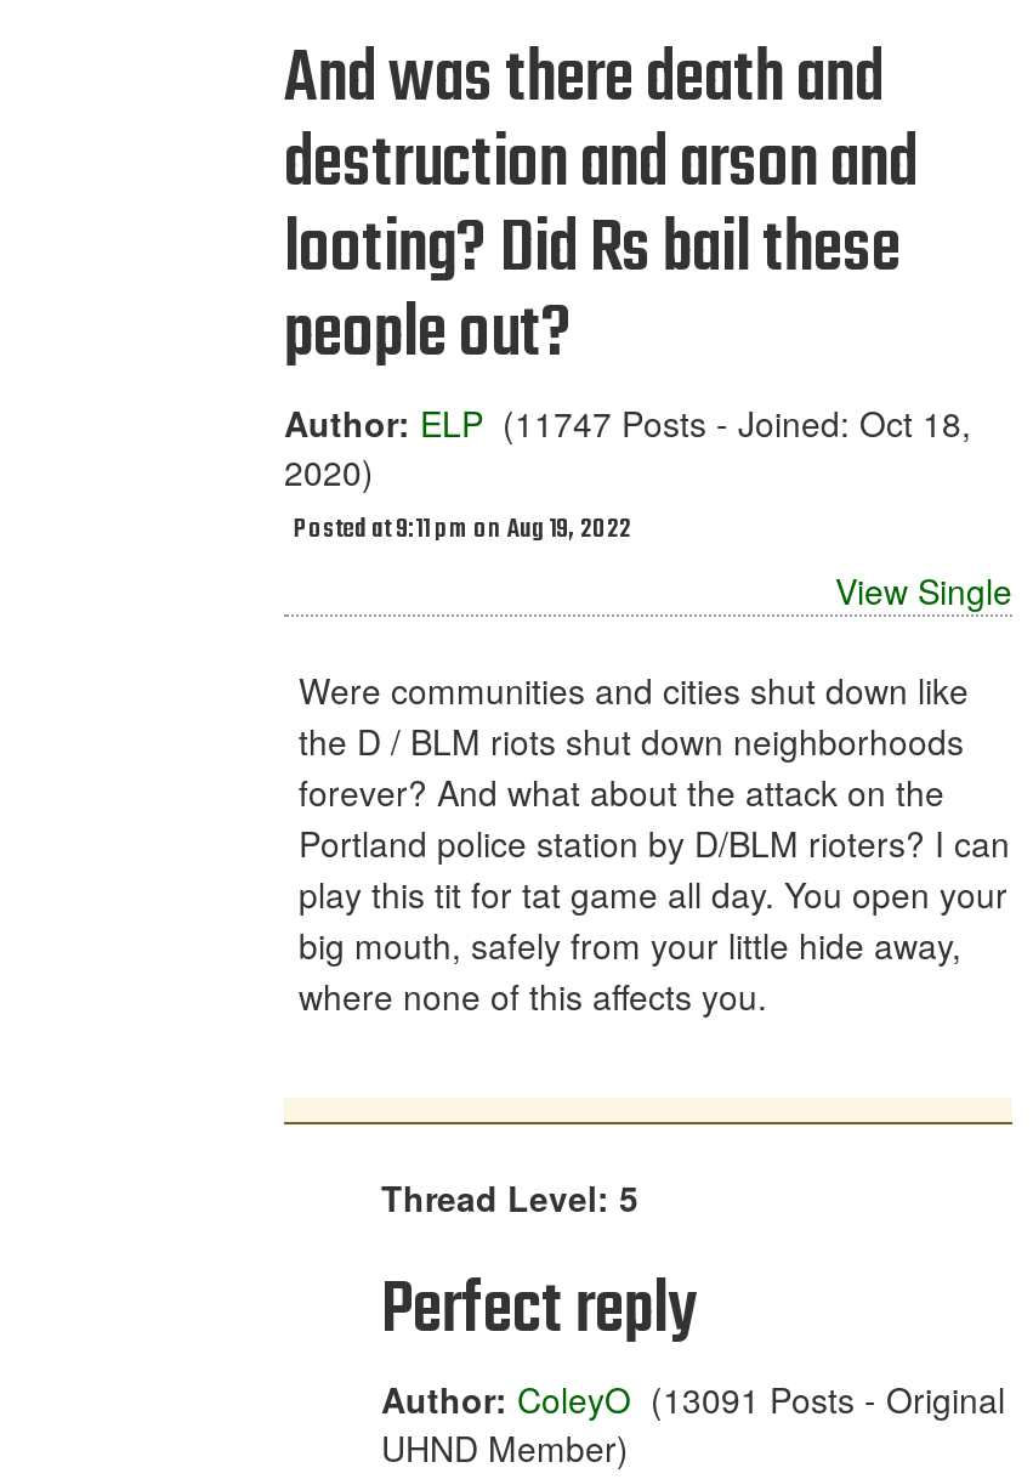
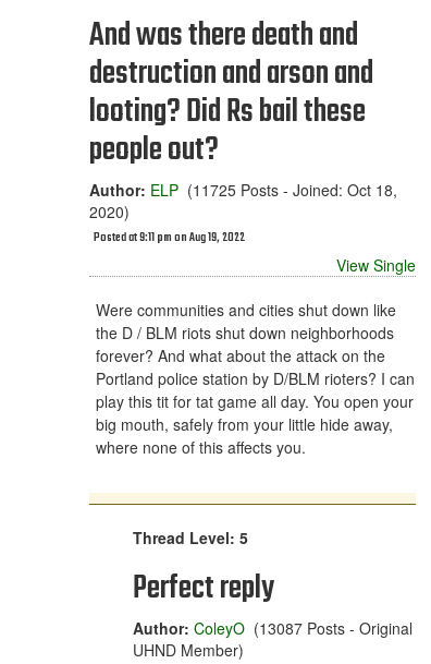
- Author: ELP (11747 Posts - Joined: Oct 18,
+ Author: ELP (11725 Posts - Joined: Oct 18,

- Author: ColeyO (13091 Posts - Original
+ Author: ColeyO (13087 Posts - Original
